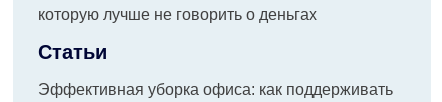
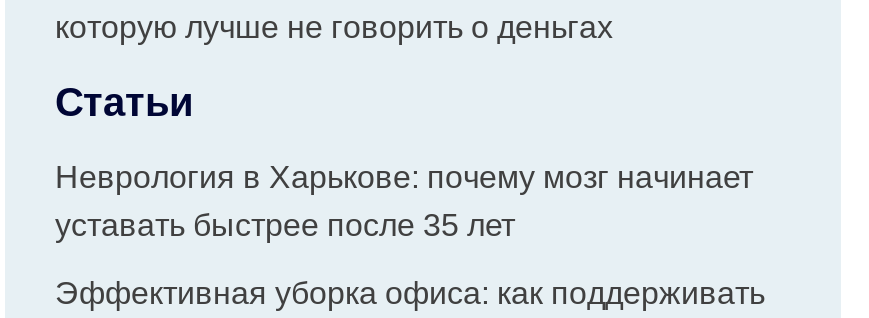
+ Неврология в Харькове: почему мозг начинает
+ уставать быстрее после 35 лет
